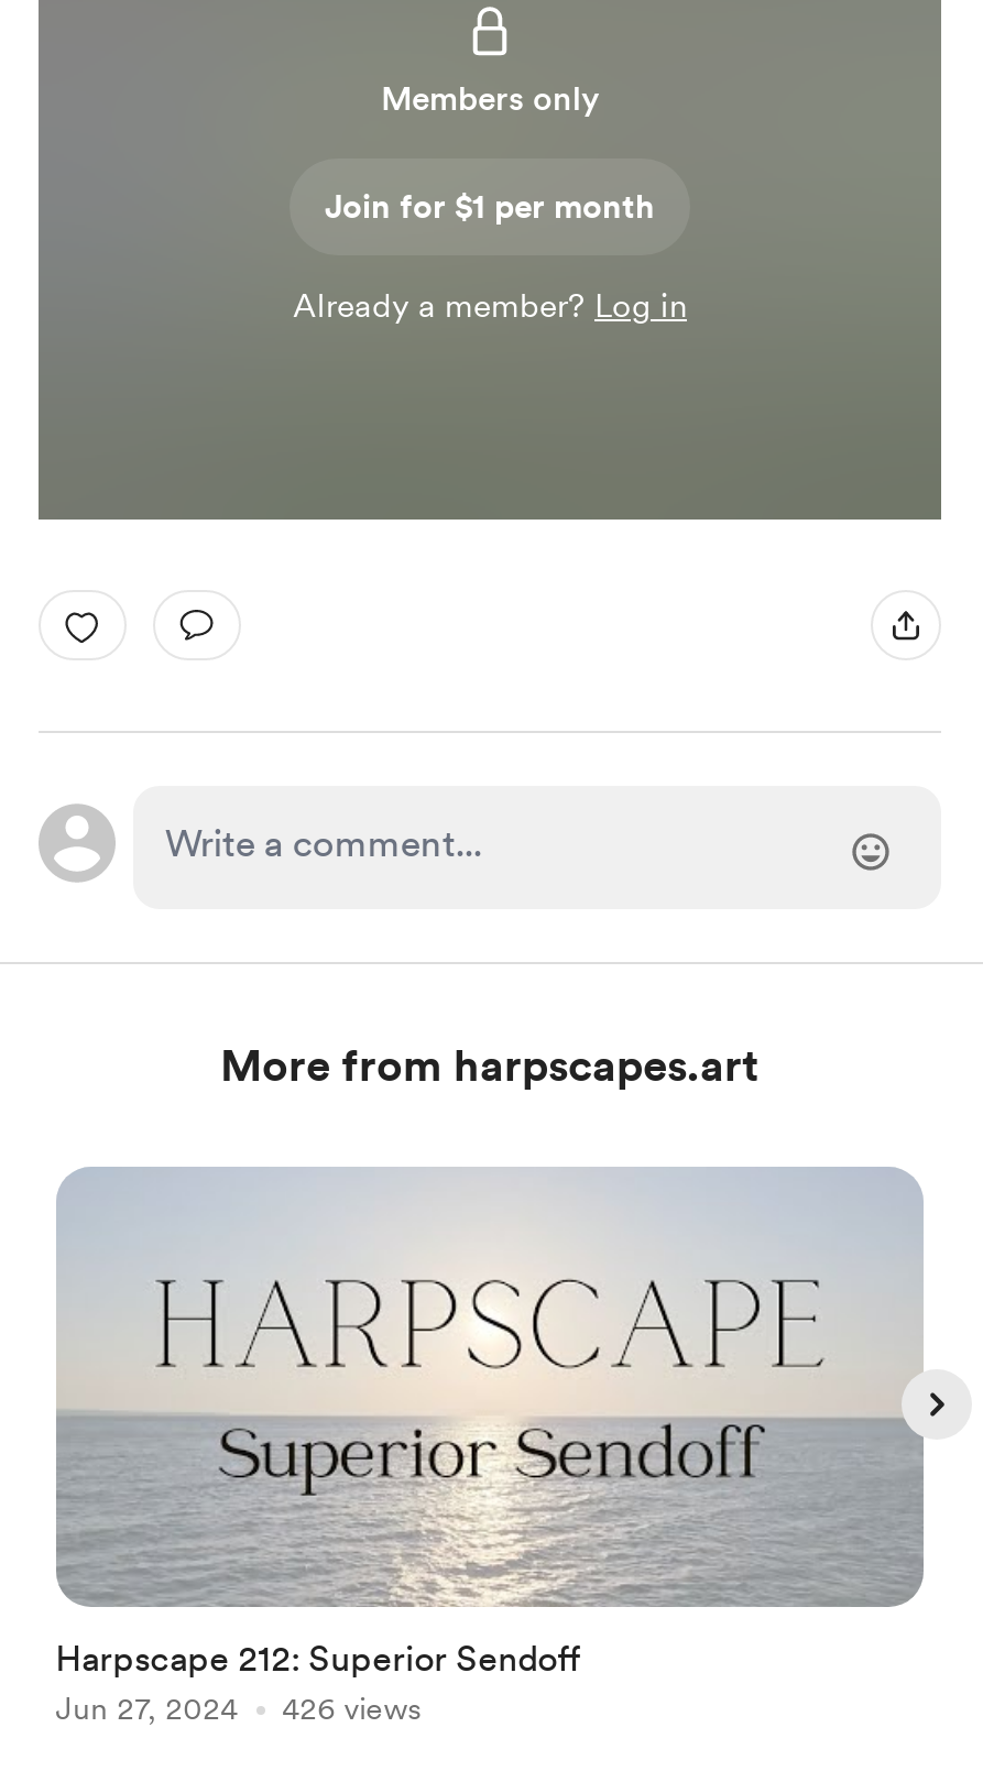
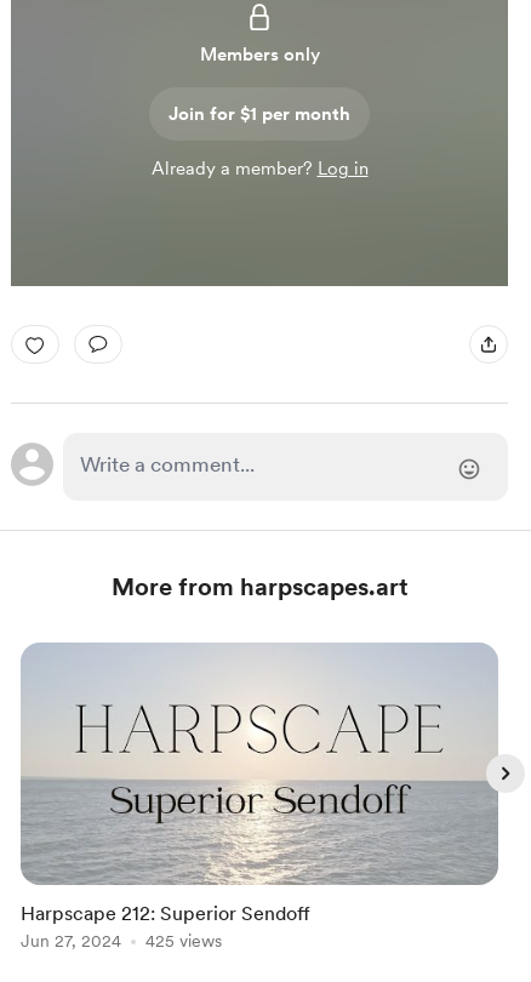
- Jun 27, 2024 426 views
+ Jun 27, 2024 425 views
